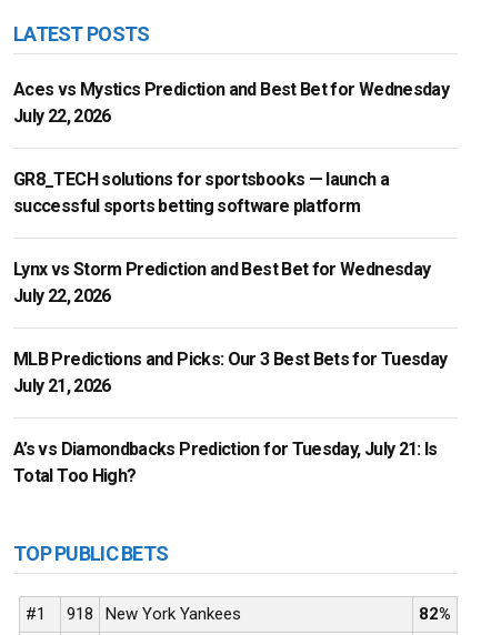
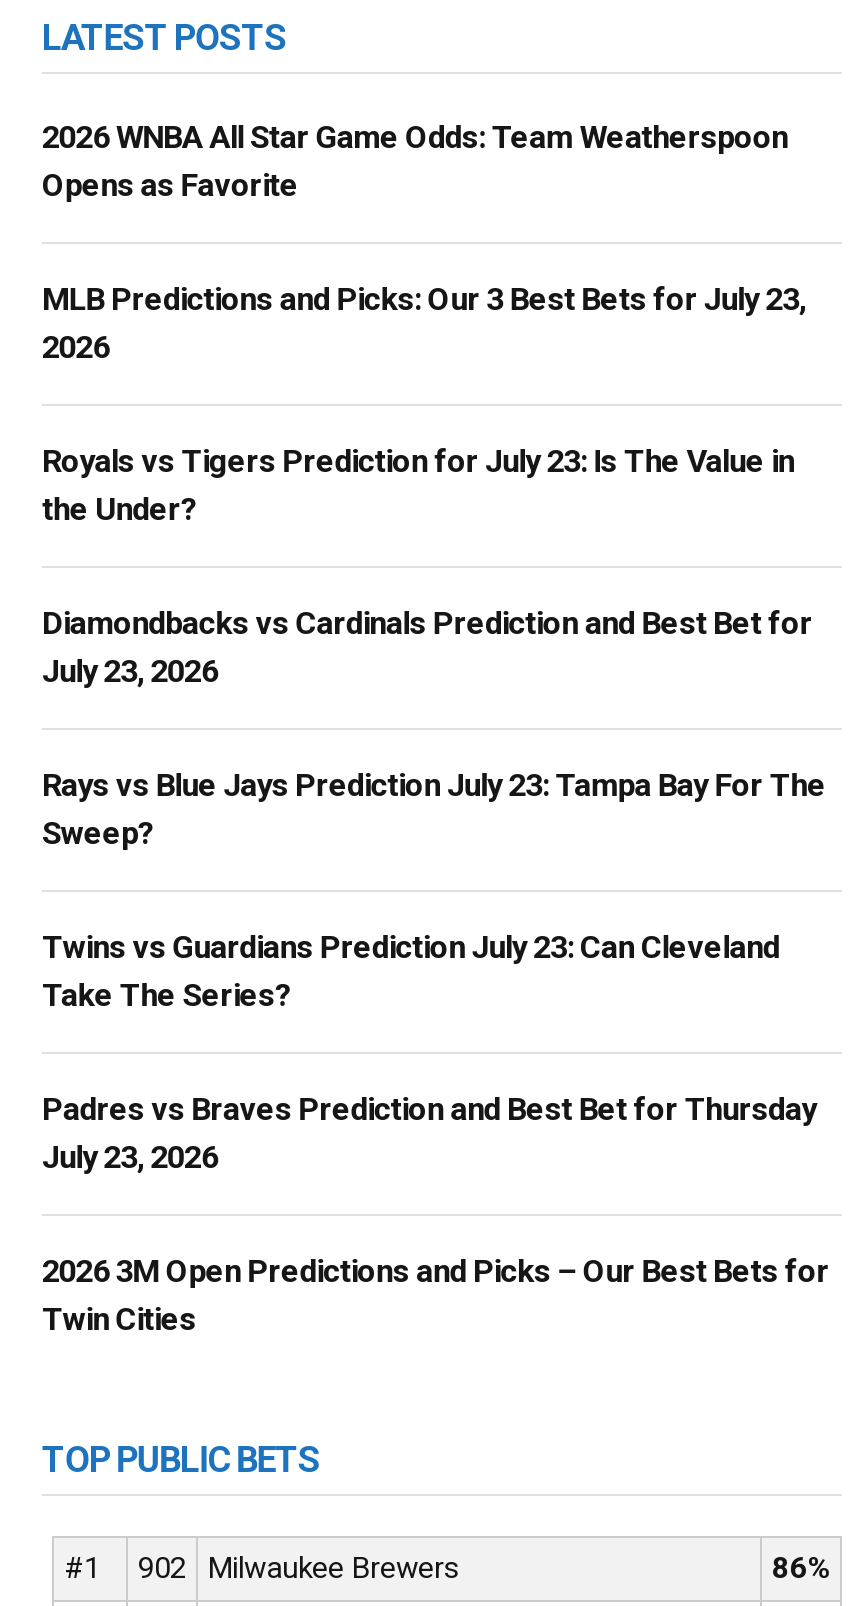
- Aces vs Mystics Prediction and Best Bet for Wednesday
- July 22, 2026
- GR8_TECH solutions for sportsbooks — launch a
- successful sports betting software platform
- Lynx vs Storm Prediction and Best Bet for Wednesday
- July 22, 2026
- MLB Predictions and Picks: Our 3 Best Bets for Tuesday
- July 21, 2026
- A’s vs Diamondbacks Prediction for Tuesday, July 21: Is
- Total Too High?
+ 2026 WNBA All Star Game Odds: Team Weatherspoon
+ Opens as Favorite
+ MLB Predictions and Picks: Our 3 Best Bets for July 23,
+ 2026
+ Royals vs Tigers Prediction for July 23: Is The Value in
+ the Under?
+ Diamondbacks vs Cardinals Prediction and Best Bet for
+ July 23, 2026
+ Rays vs Blue Jays Prediction July 23: Tampa Bay For The
+ Sweep?
+ Twins vs Guardians Prediction July 23: Can Cleveland
+ Take The Series?
+ Padres vs Braves Prediction and Best Bet for Thursday
+ July 23, 2026
+ 2026 3M Open Predictions and Picks – Our Best Bets for
+ Twin Cities

- 918
- New York Yankees
- 82%
+ 902
+ Milwaukee Brewers
+ 86%
